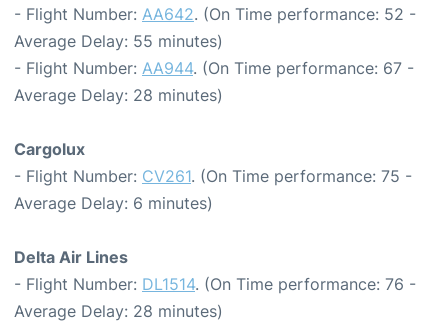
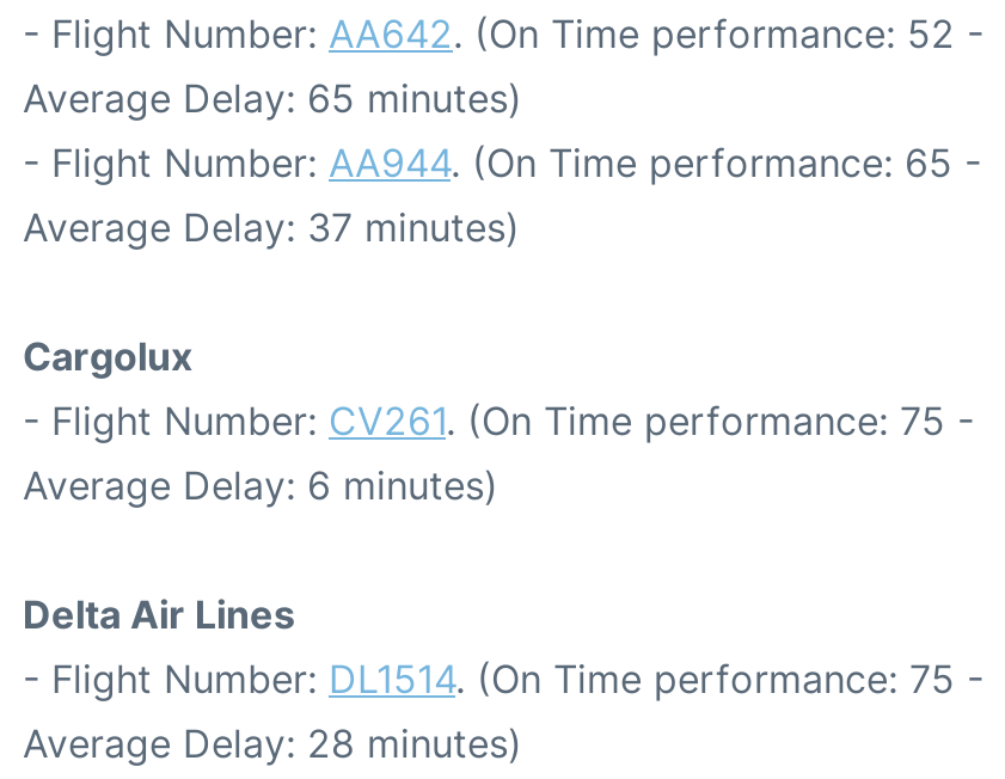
- Average Delay: 55 minutes)
+ Average Delay: 65 minutes)

- - Flight Number: AA944. (On Time performance: 67 -
+ - Flight Number: AA944. (On Time performance: 65 -

- Average Delay: 28 minutes)
+ Average Delay: 37 minutes)

- - Flight Number: DL1514. (On Time performance: 76 -
+ - Flight Number: DL1514. (On Time performance: 75 -
